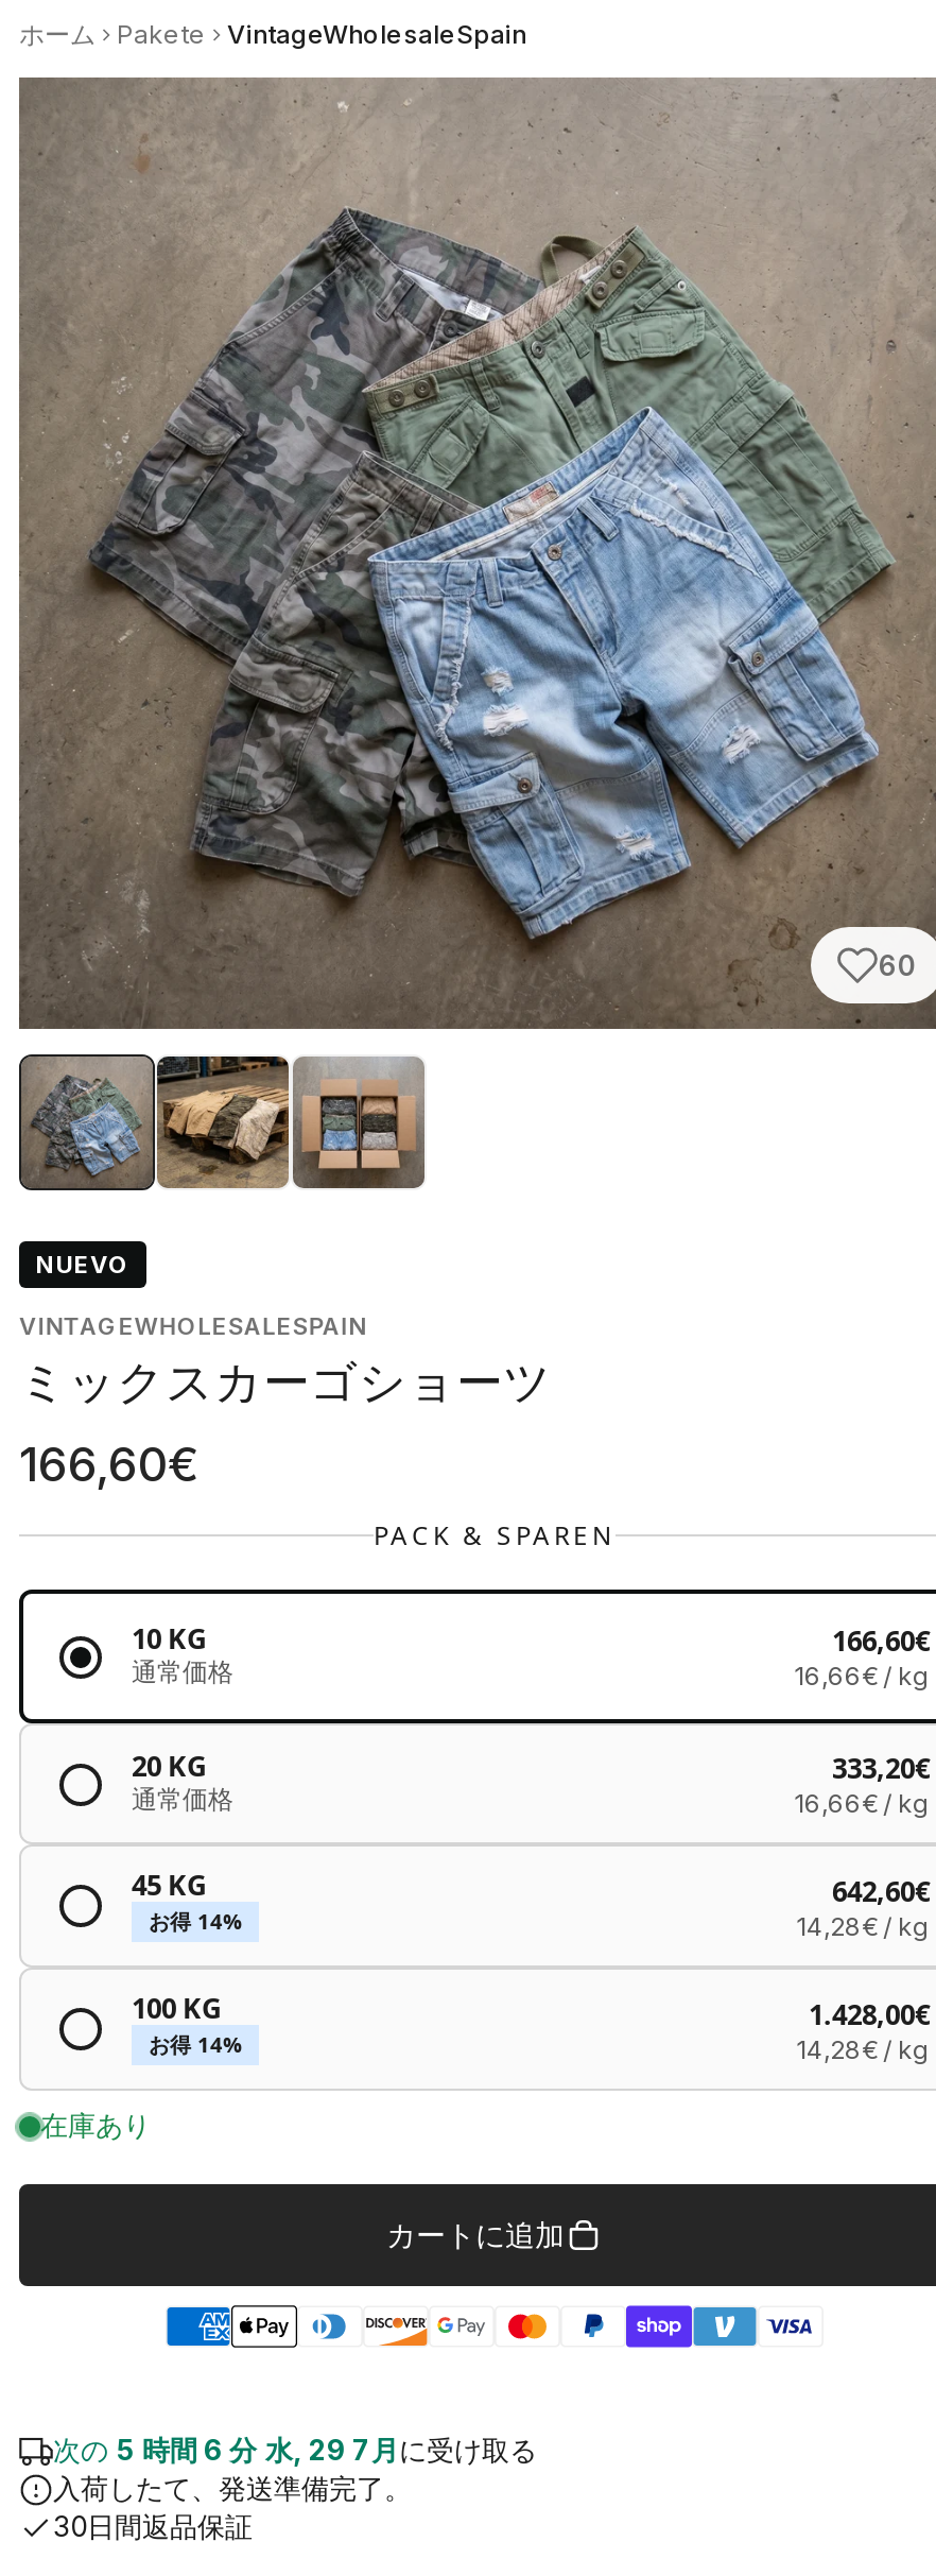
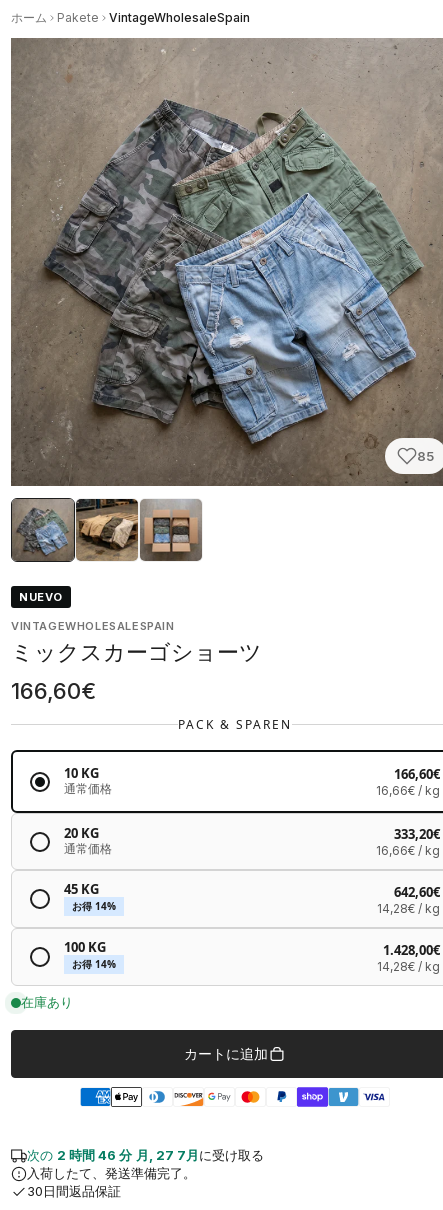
- 60
+ 85

- 次の5 時間 6 分 水, 29 7月に受け取る
+ 次の2 時間 46 分 月, 27 7月に受け取る
